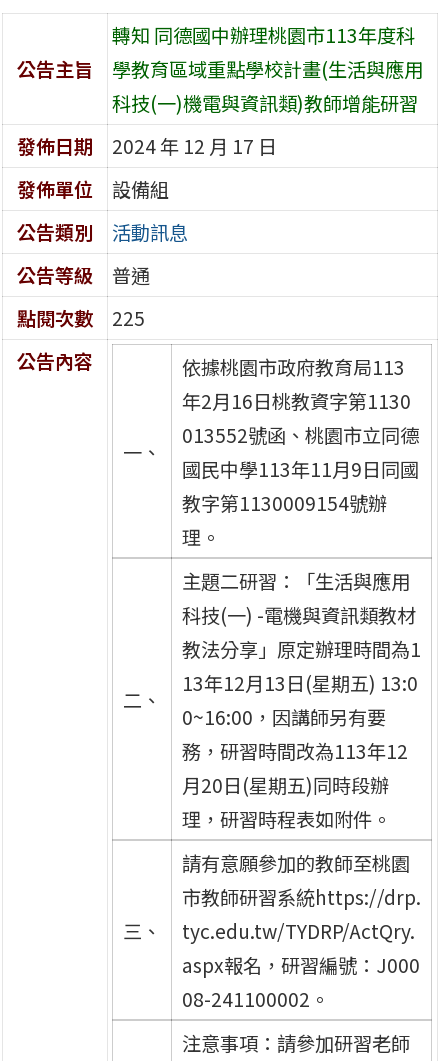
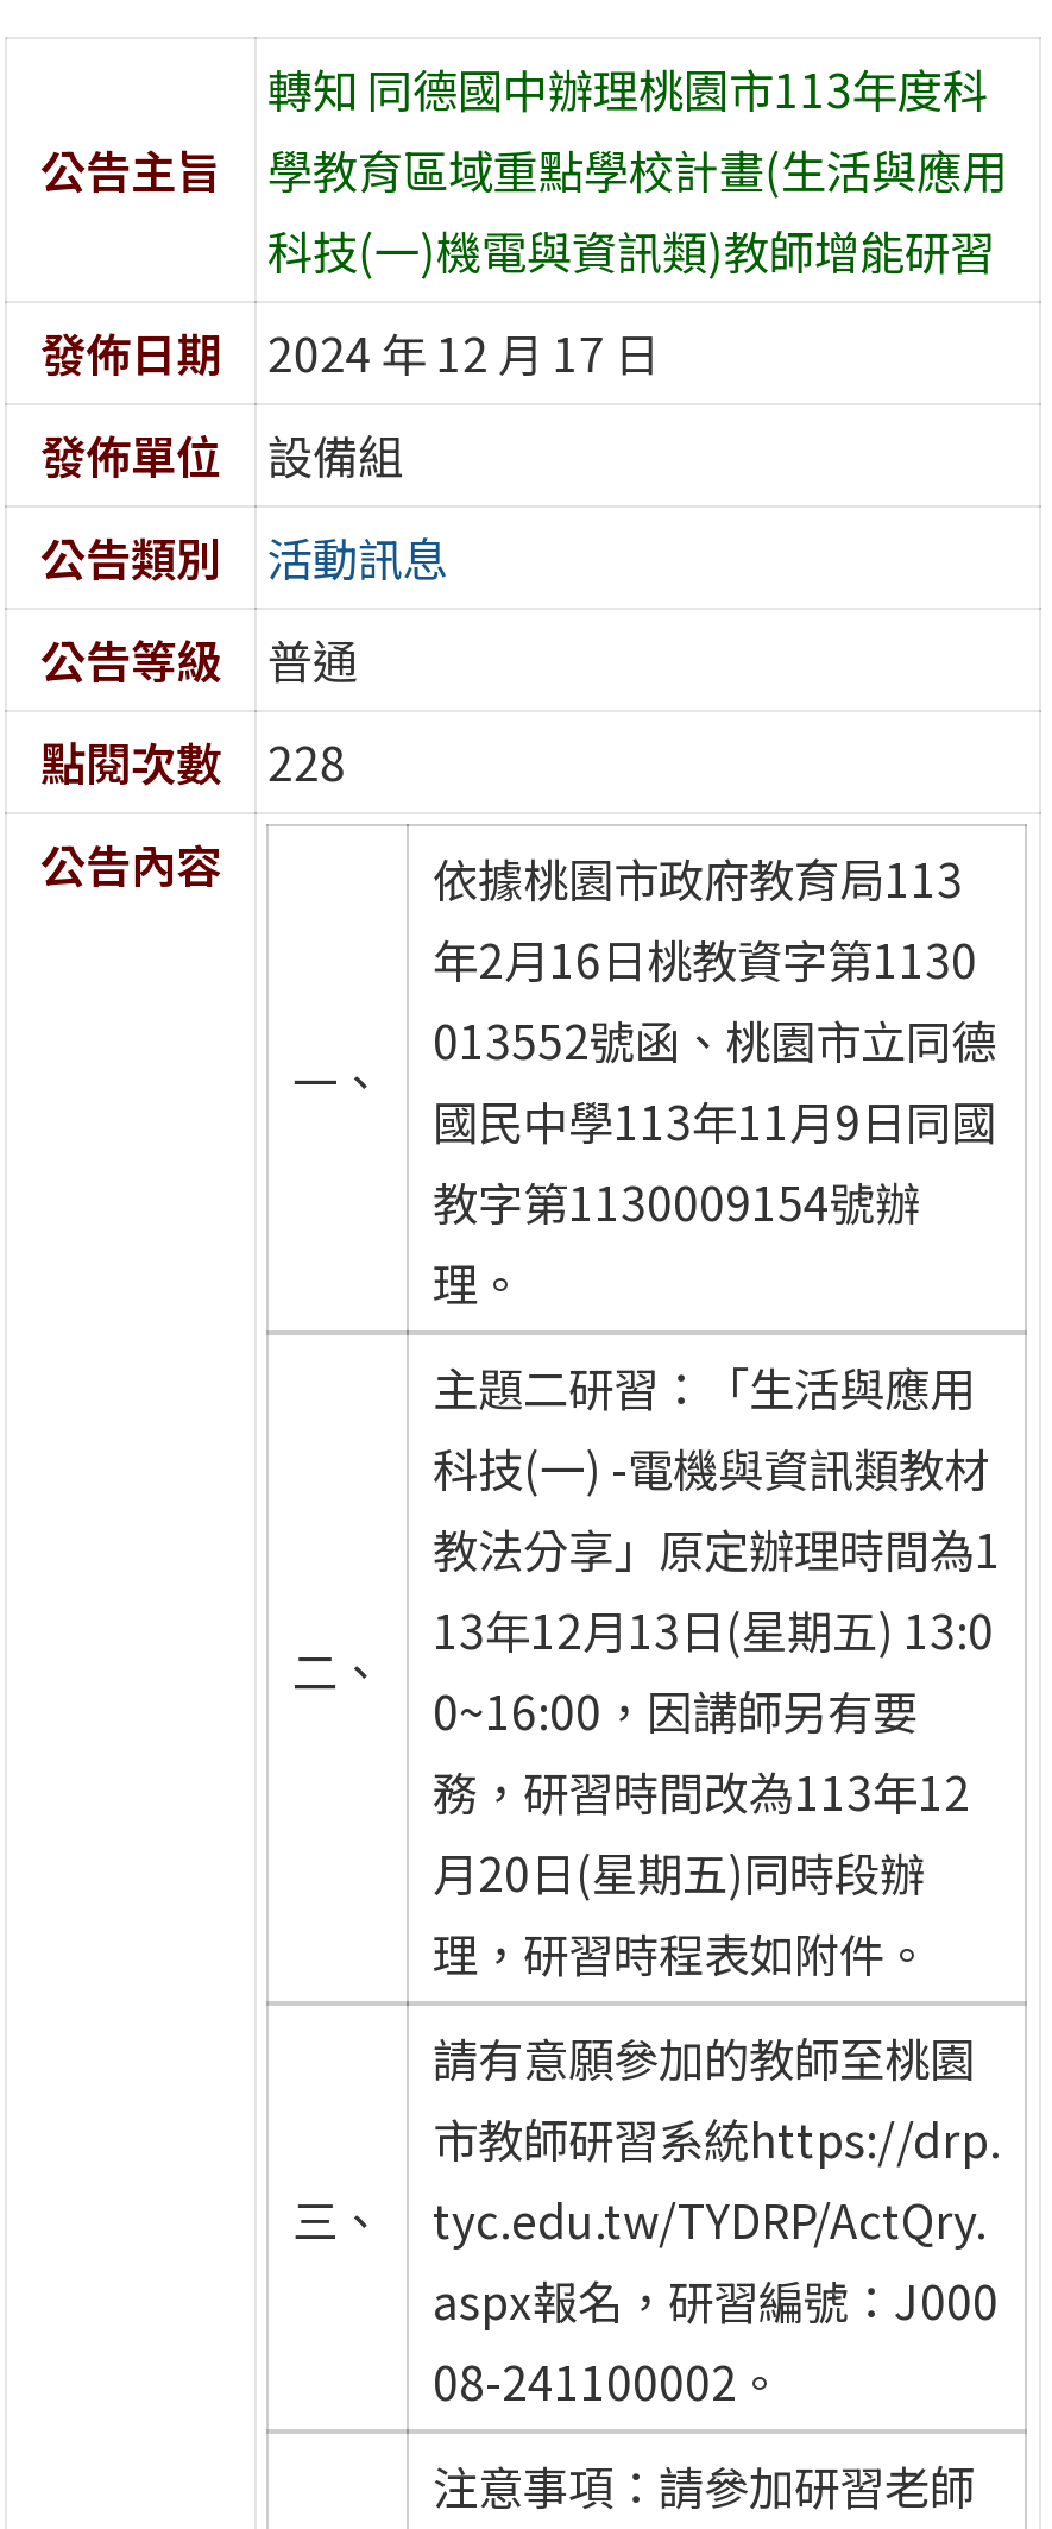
- 點閱次數 225
+ 點閱次數 228
